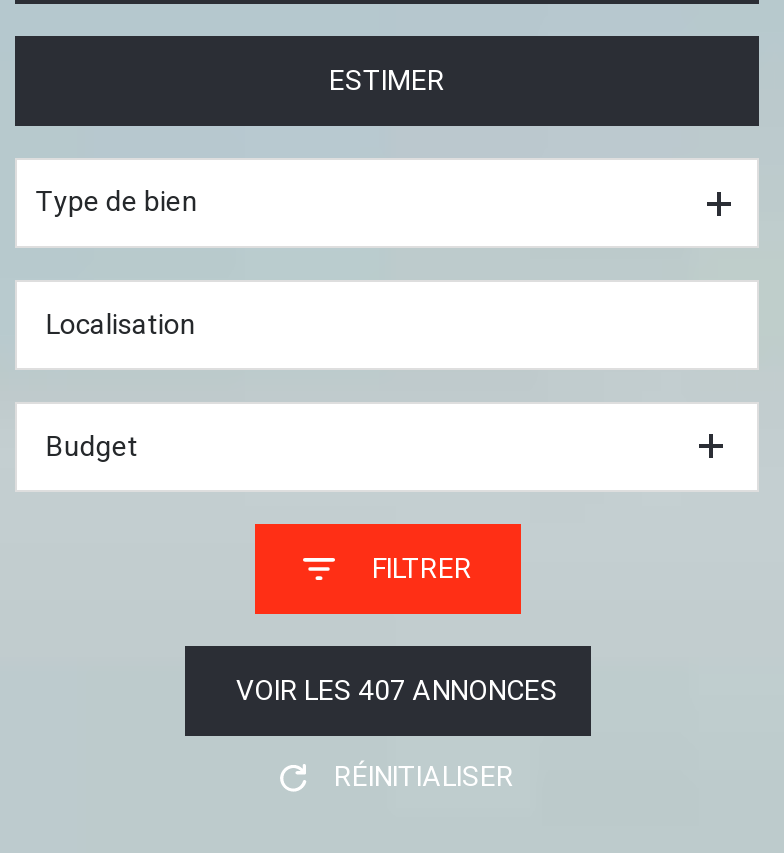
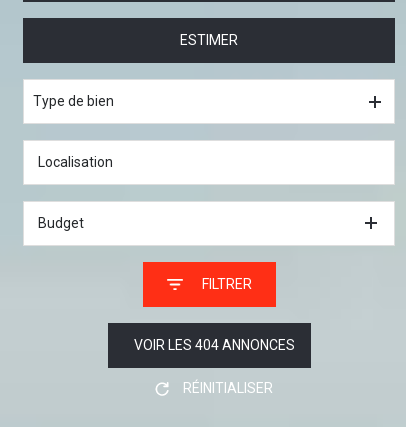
- VOIR LES 407 ANNONCES
+ VOIR LES 404 ANNONCES
